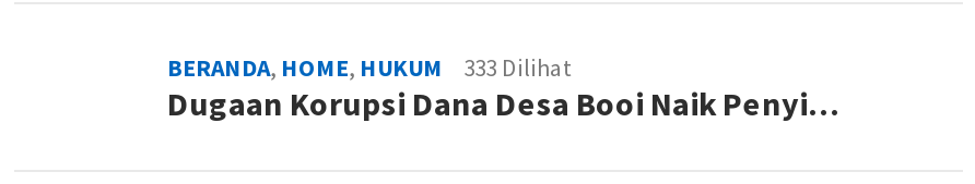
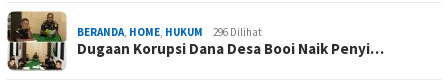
+ [image]

- BERANDA, HOME, HUKUM 333 Dilihat
+ BERANDA, HOME, HUKUM 296 Dilihat
